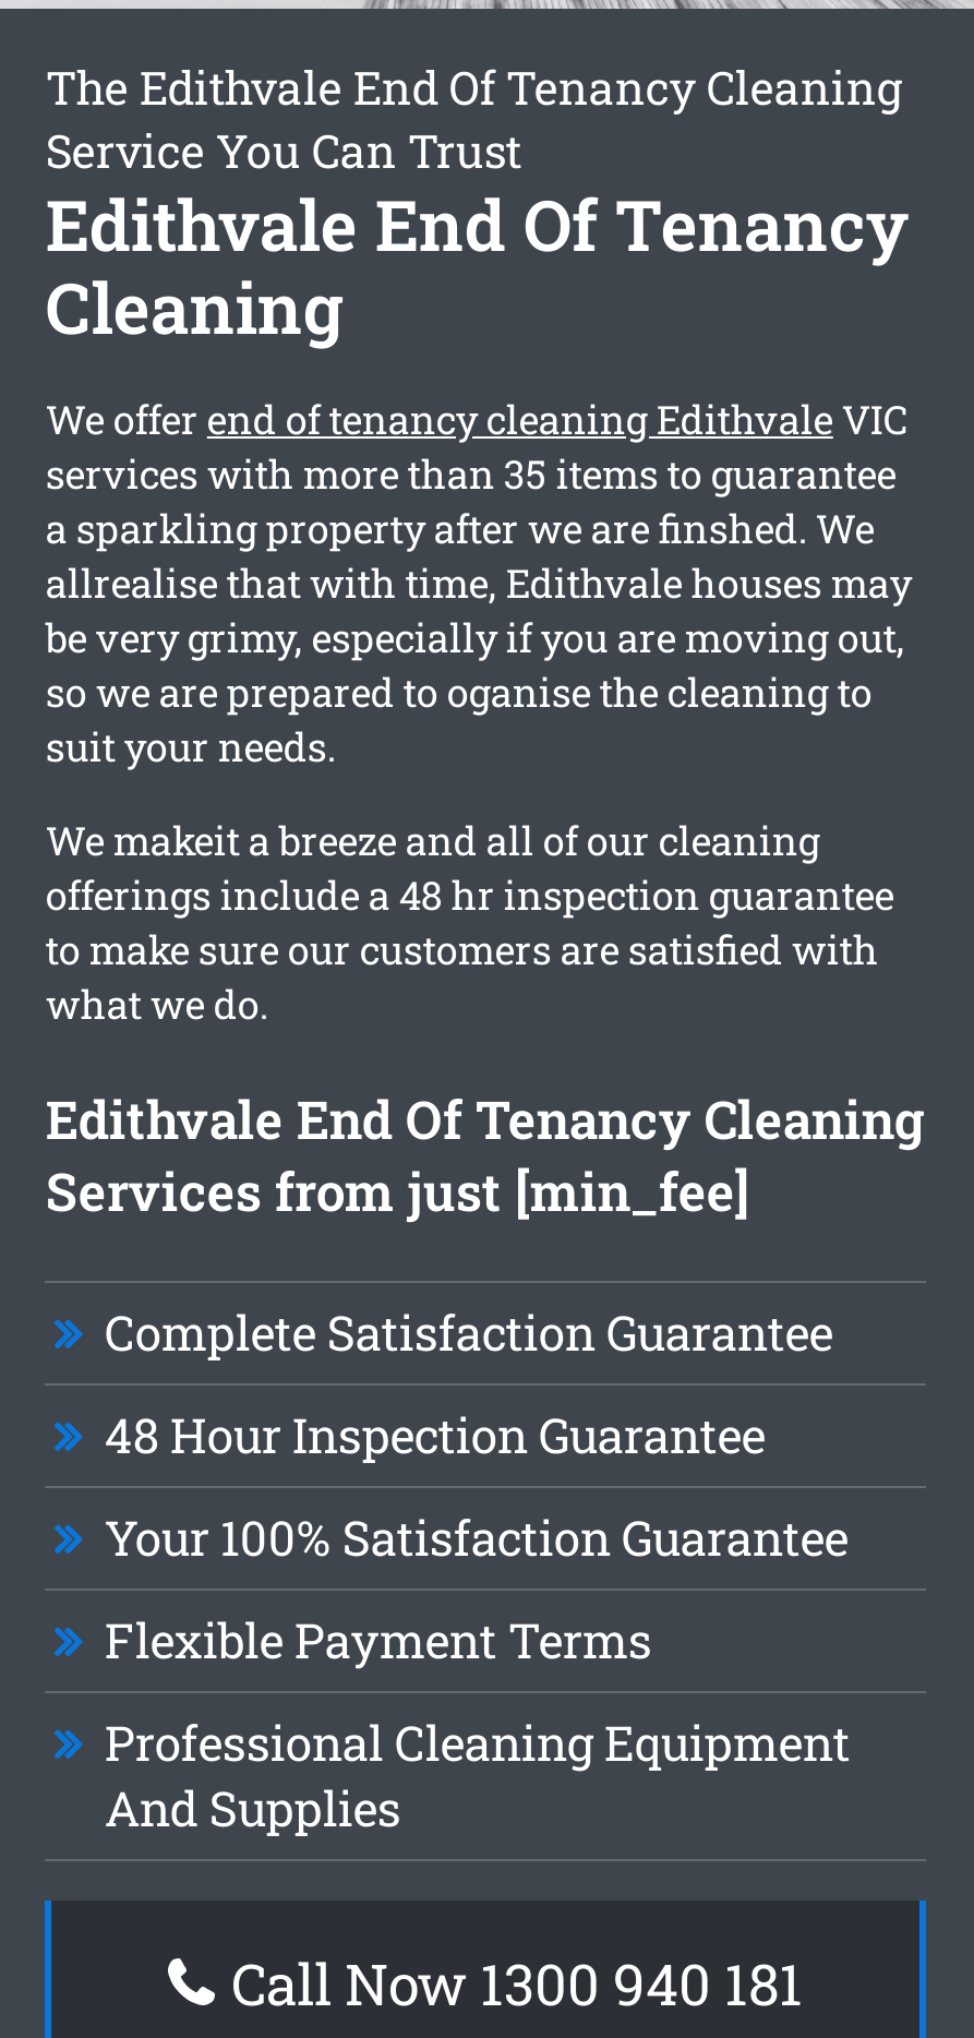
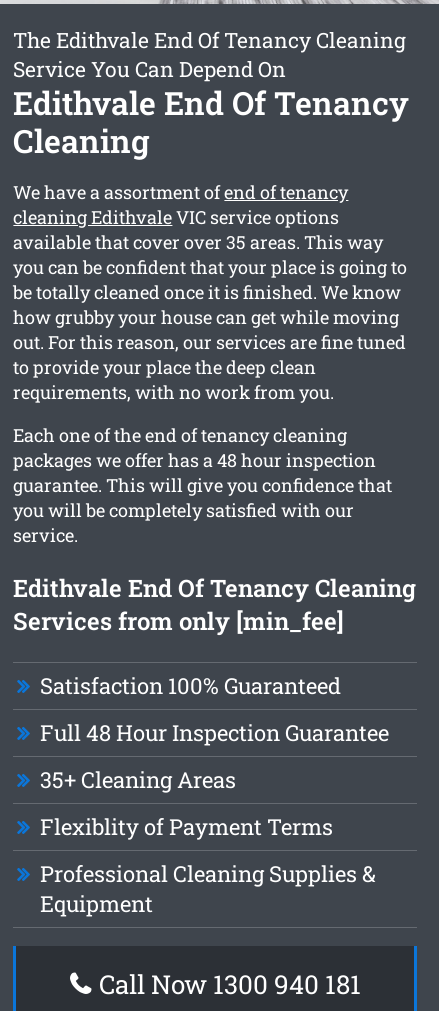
- Service You Can Trust
+ Service You Can Depend On

- We offer end of tenancy cleaning Edithvale VIC
- services with more than 35 items to guarantee
- a sparkling property after we are finshed. We
- allrealise that with time, Edithvale houses may
- be very grimy, especially if you are moving out,
- so we are prepared to oganise the cleaning to
- suit your needs.
+ We have a assortment of end of tenancy
+ cleaning Edithvale VIC service options
+ available that cover over 35 areas. This way
+ you can be confident that your place is going to
+ be totally cleaned once it is finished. We know
+ how grubby your house can get while moving
+ out. For this reason, our services are fine tuned
+ to provide your place the deep clean
+ requirements, with no work from you.

- We makeit a breeze and all of our cleaning
- offerings include a 48 hr inspection guarantee
- to make sure our customers are satisfied with
- what we do.
+ Each one of the end of tenancy cleaning
+ packages we offer has a 48 hour inspection
+ guarantee. This will give you confidence that
+ you will be completely satisfied with our
+ service.

- Services from just [min_fee]
+ Services from only [min_fee]

- Complete Satisfaction Guarantee
+ Satisfaction 100% Guaranteed

- 48 Hour Inspection Guarantee
+ Full 48 Hour Inspection Guarantee

- Your 100% Satisfaction Guarantee
+ 35+ Cleaning Areas

- Flexible Payment Terms
+ Flexiblity of Payment Terms

- Professional Cleaning Equipment
- And Supplies
+ Professional Cleaning Supplies &
+ Equipment
